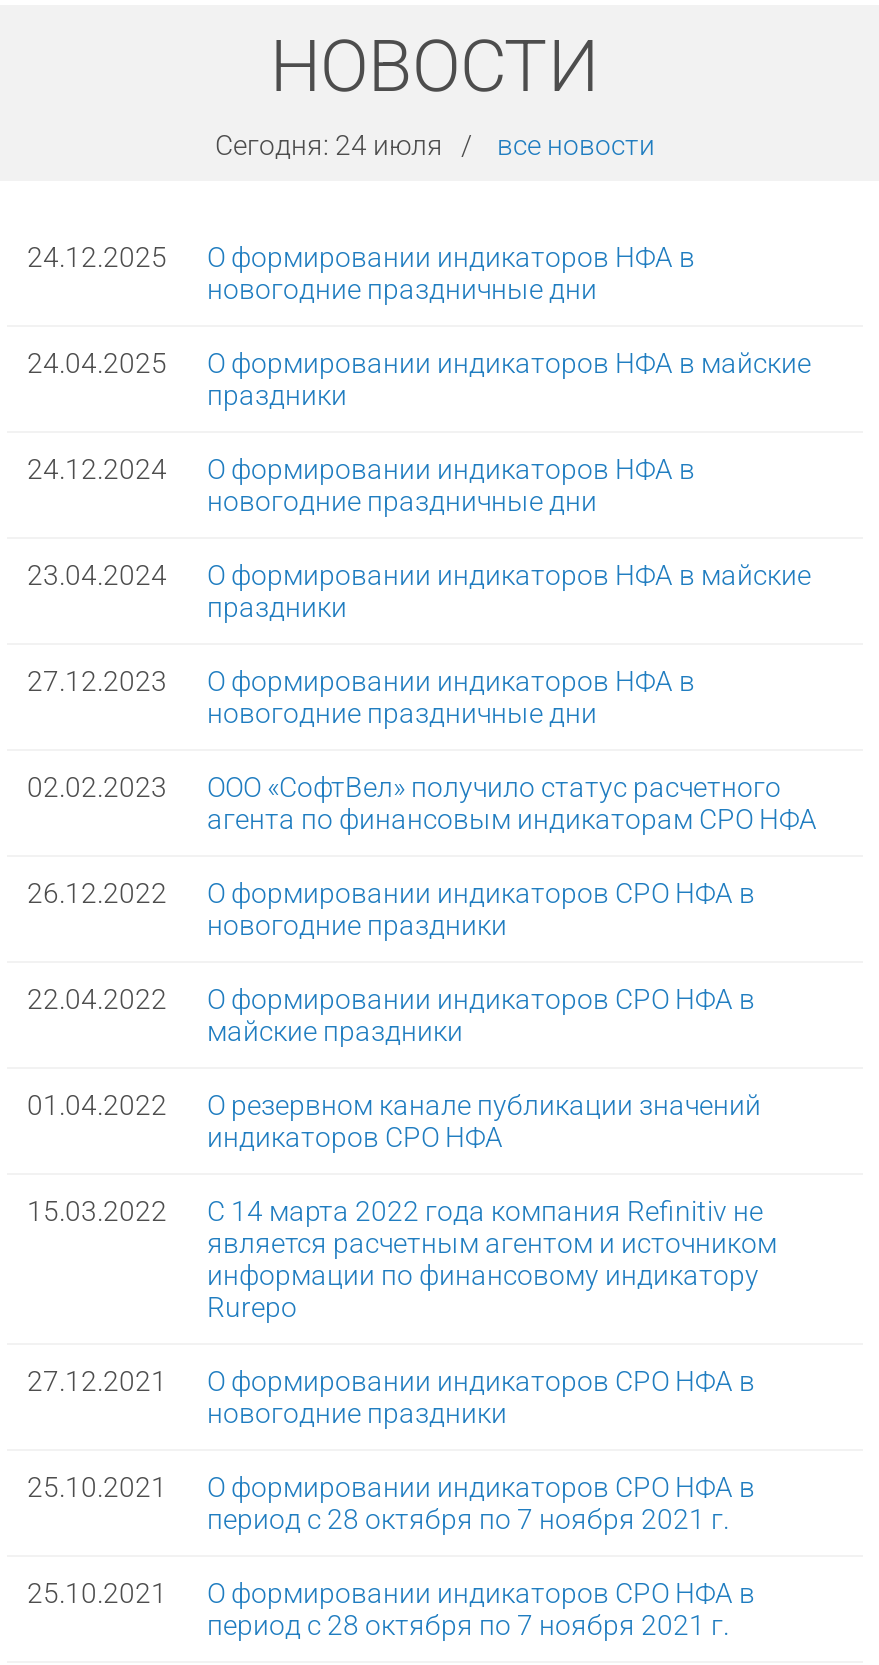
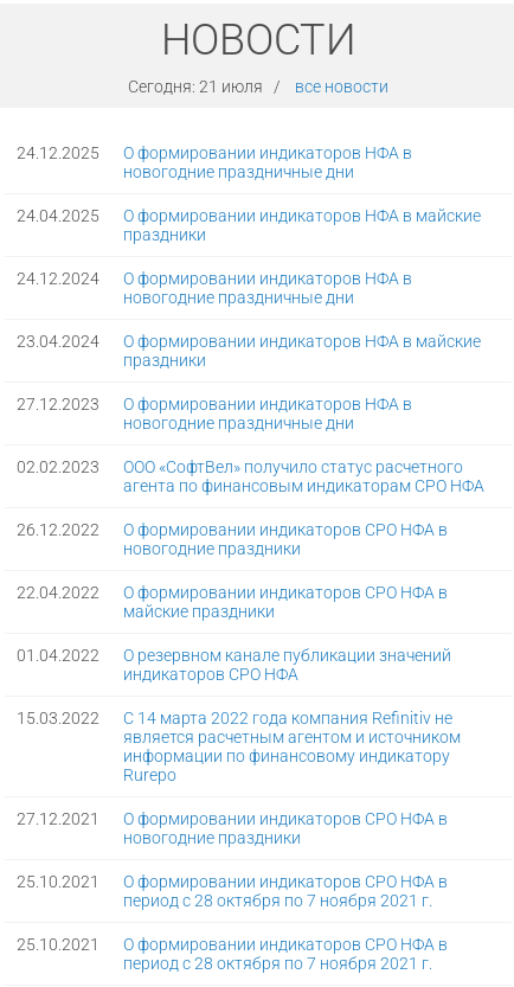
- Сегодня: 24 июля / все новости
+ Сегодня: 21 июля / все новости
